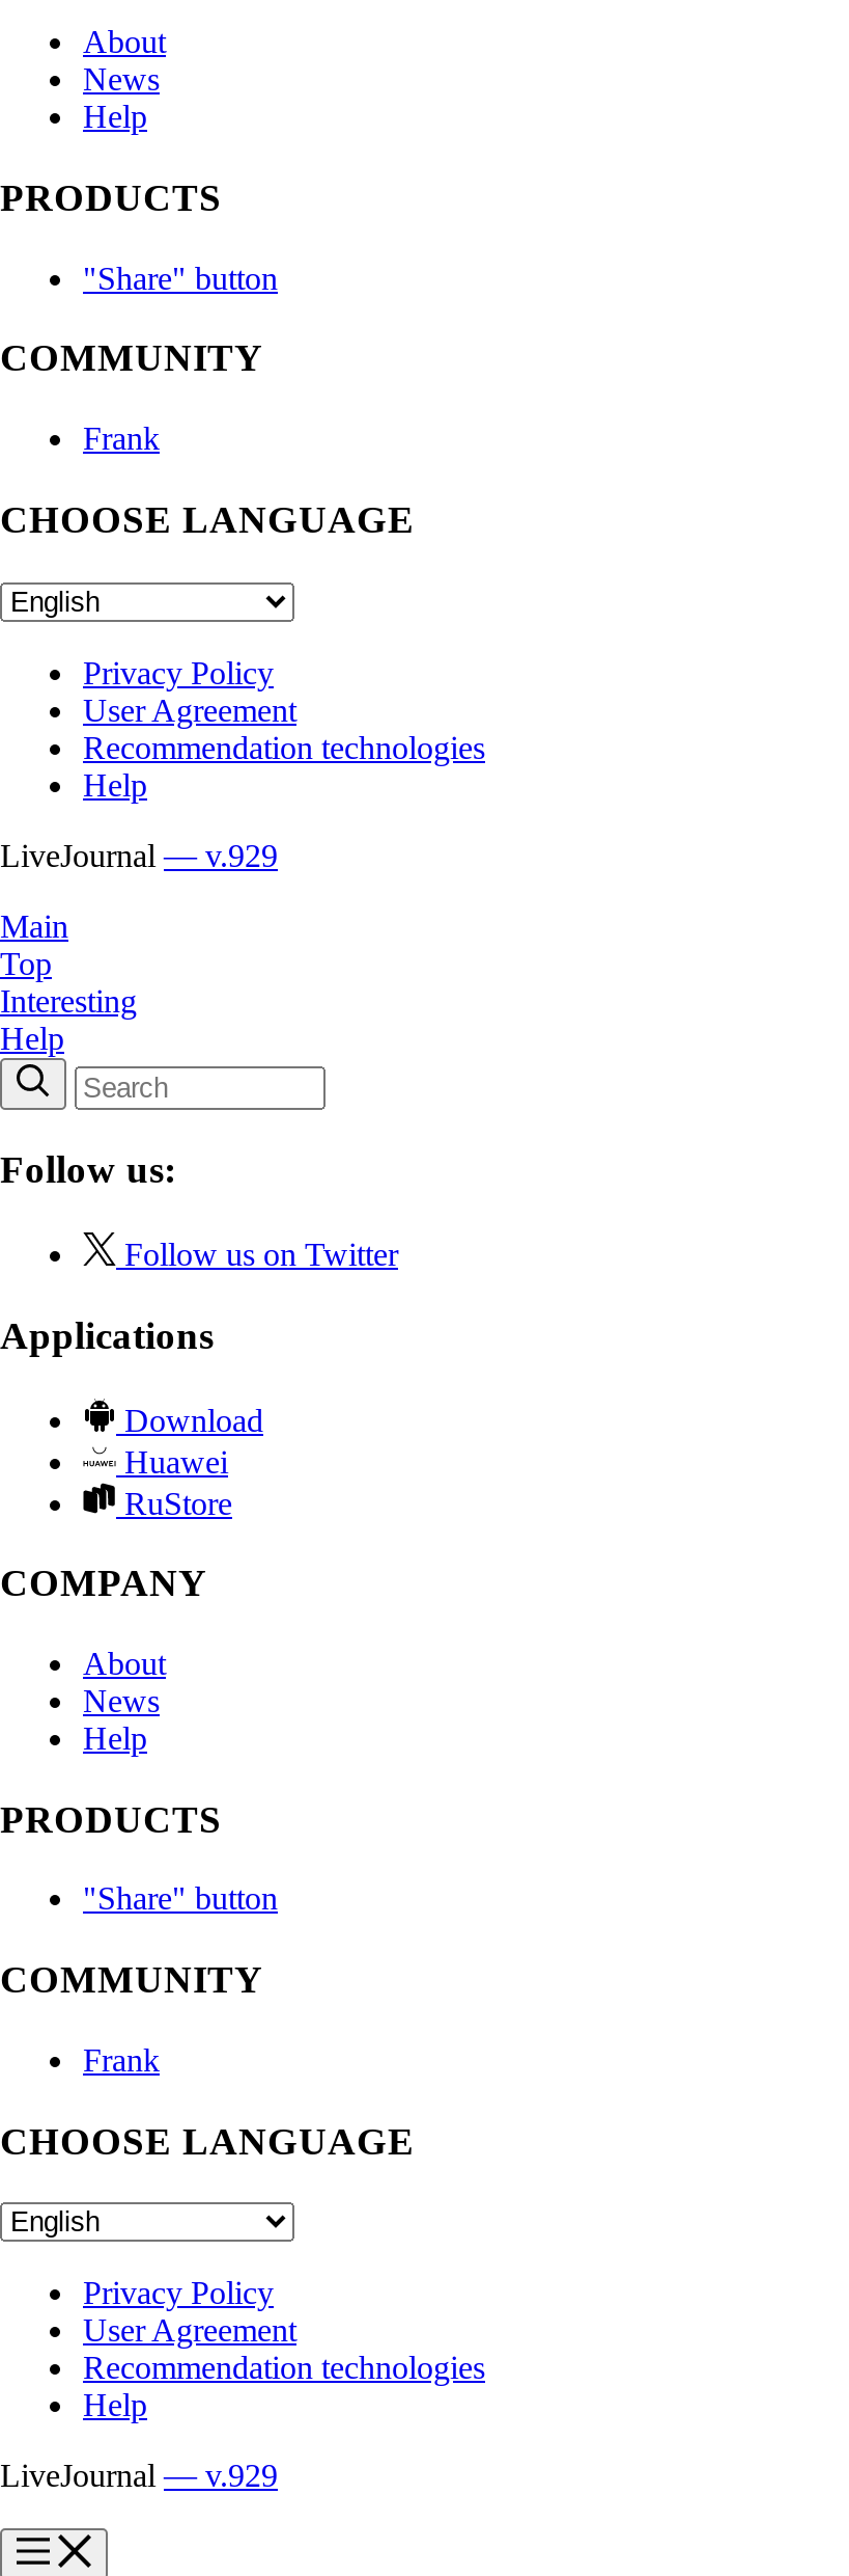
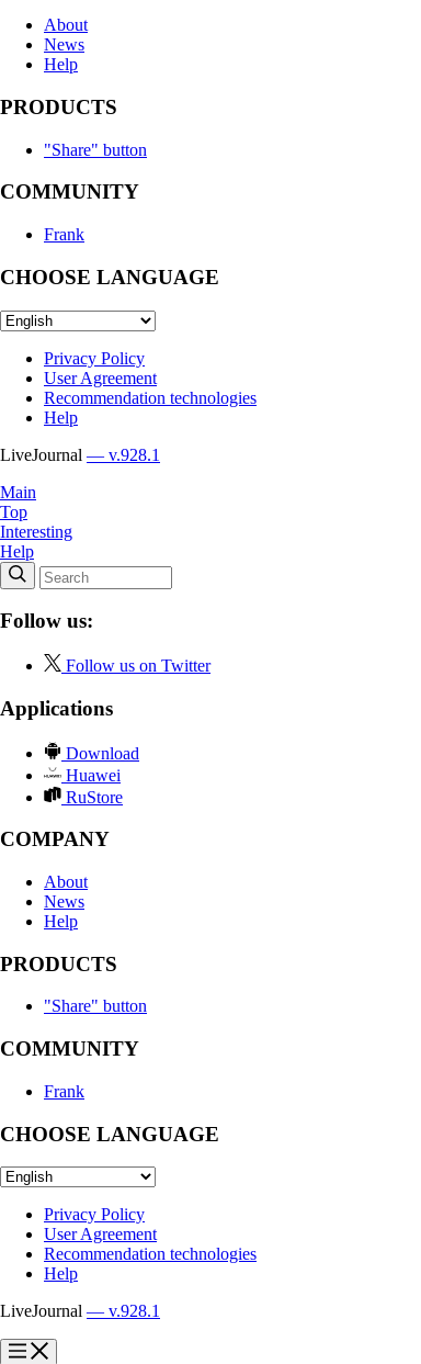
- LiveJournal — v.929
+ LiveJournal — v.928.1

- LiveJournal — v.929
+ LiveJournal — v.928.1
